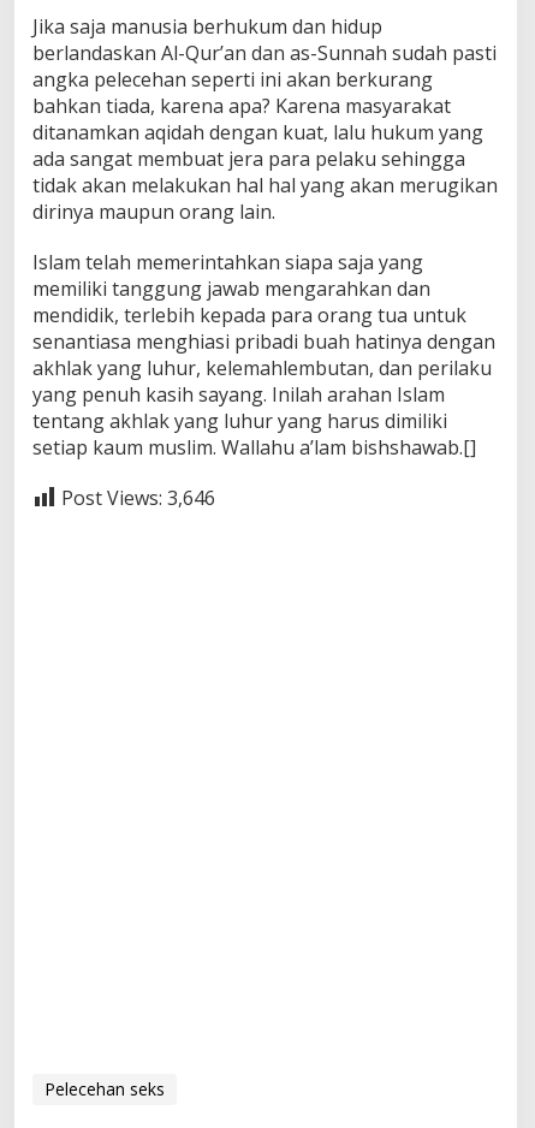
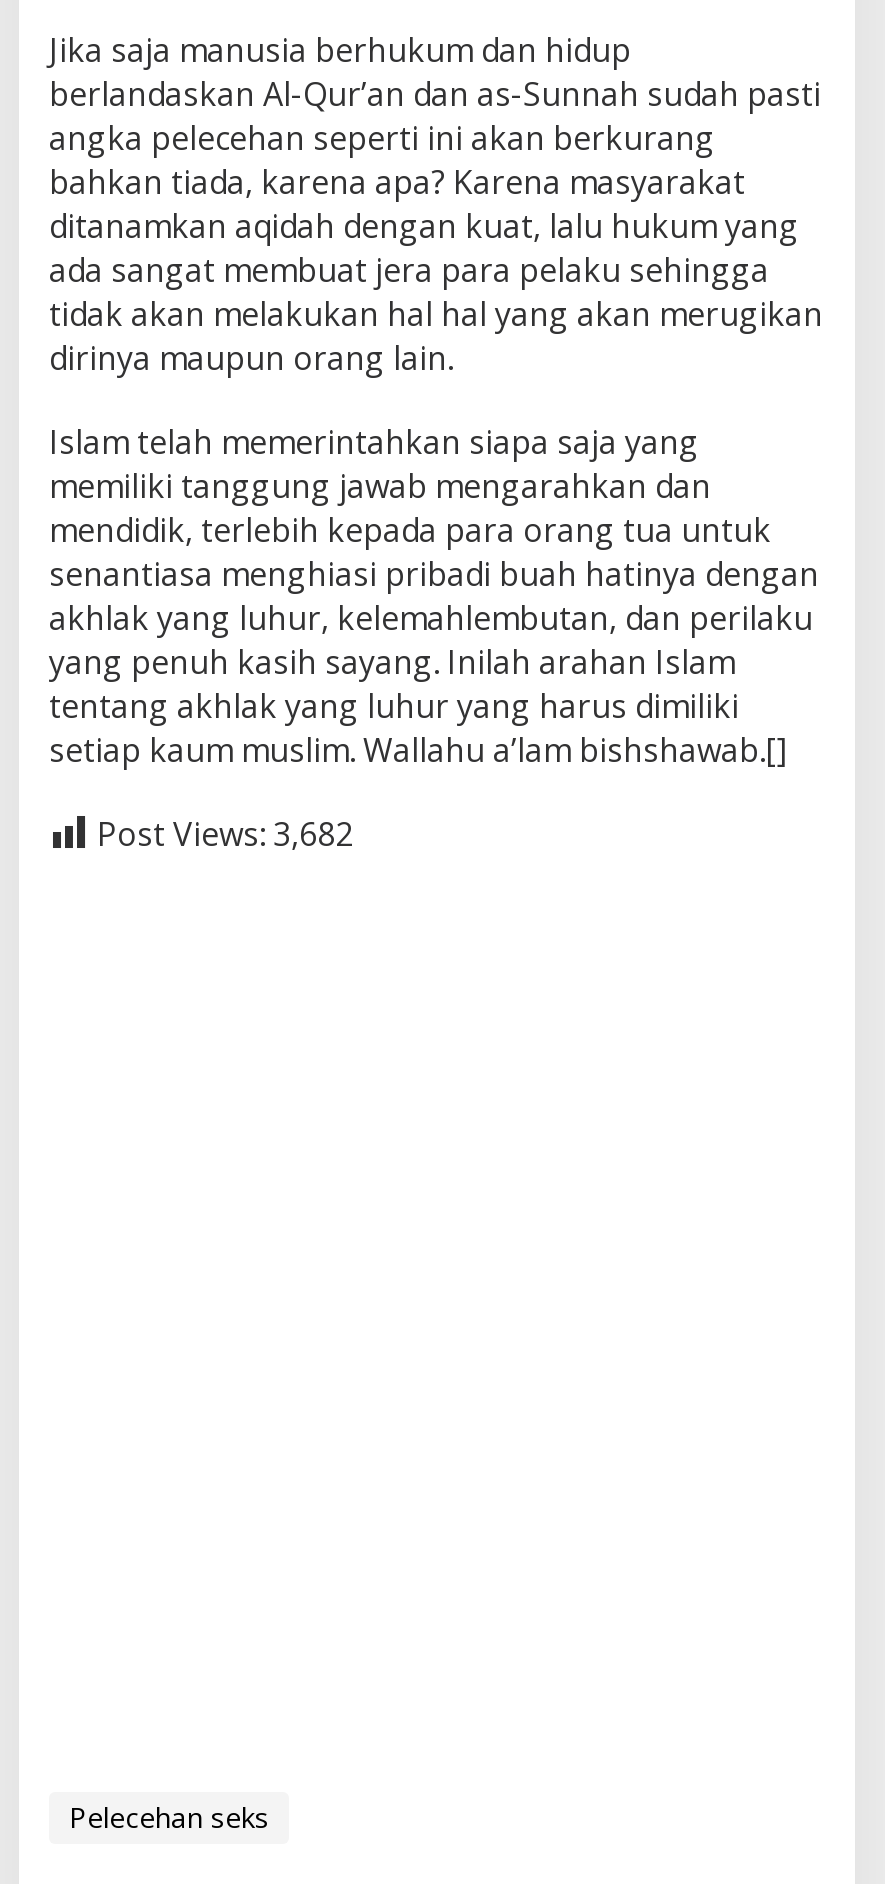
- Post Views: 3,646
+ Post Views: 3,682
